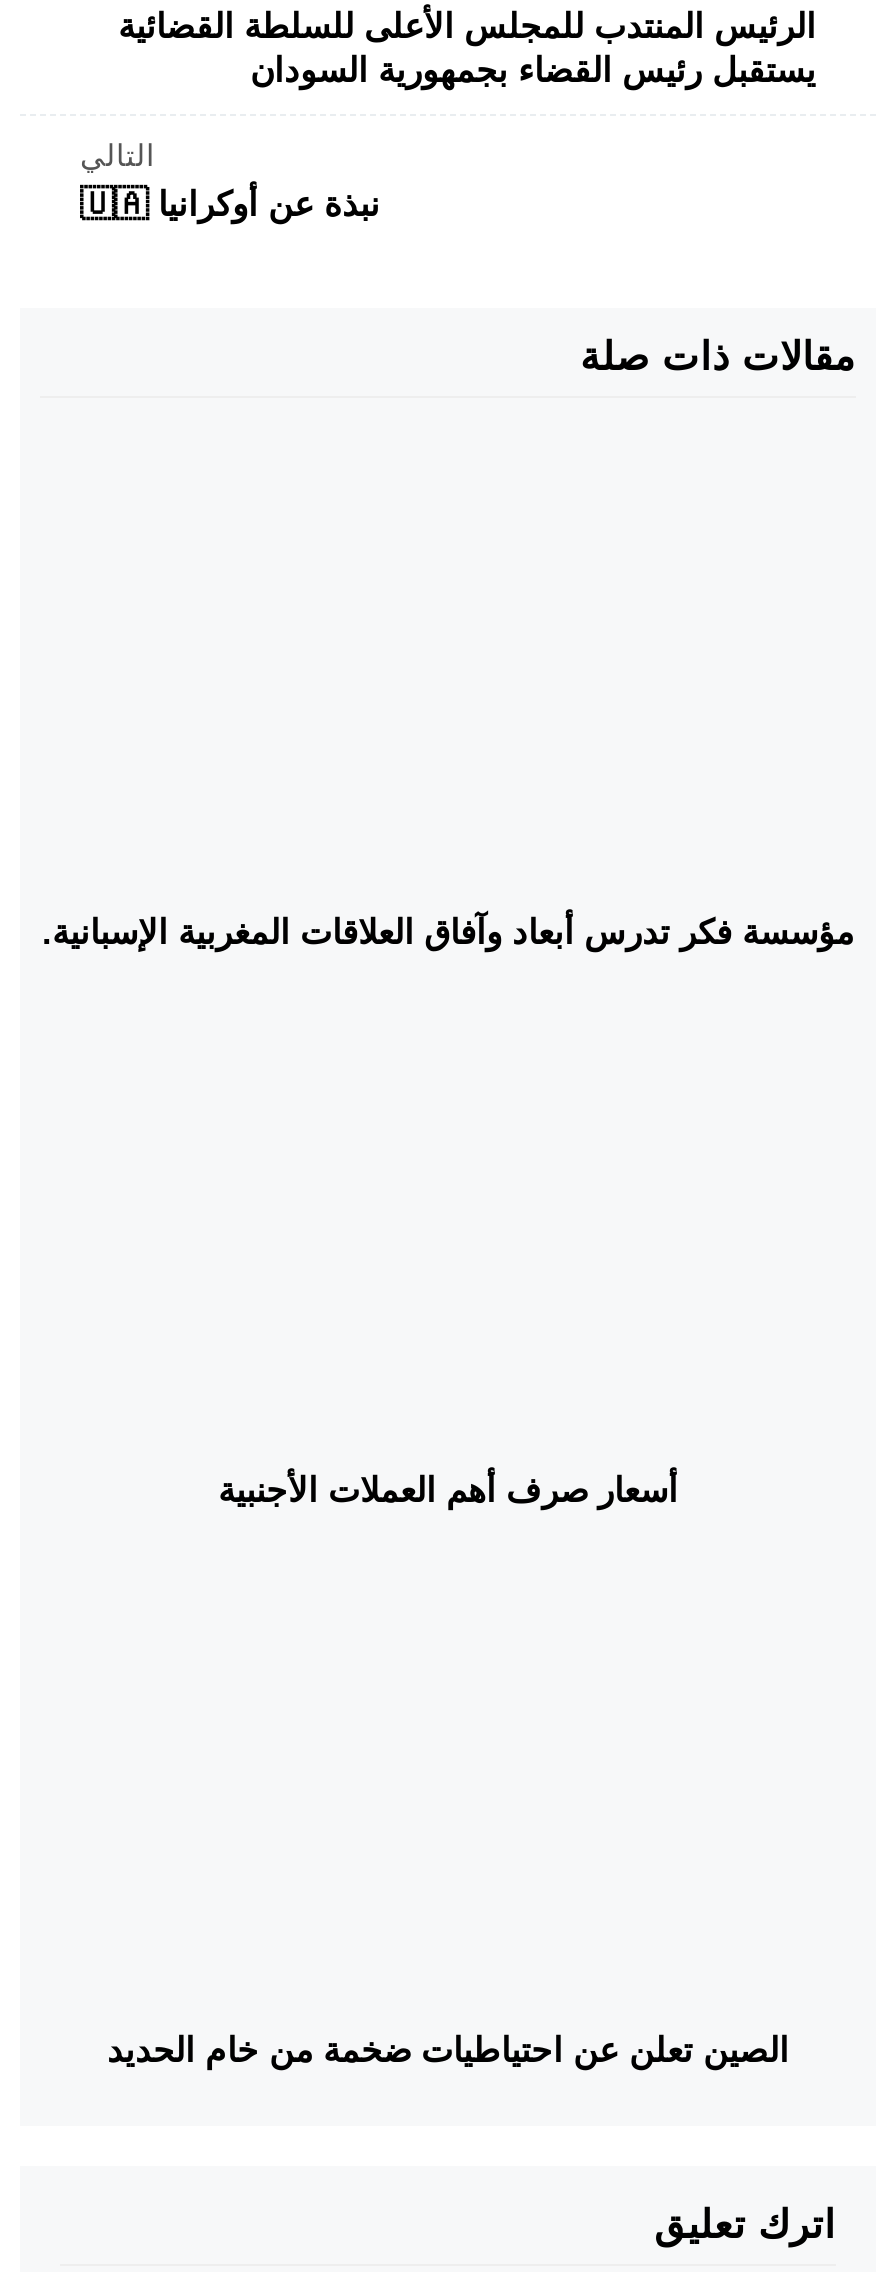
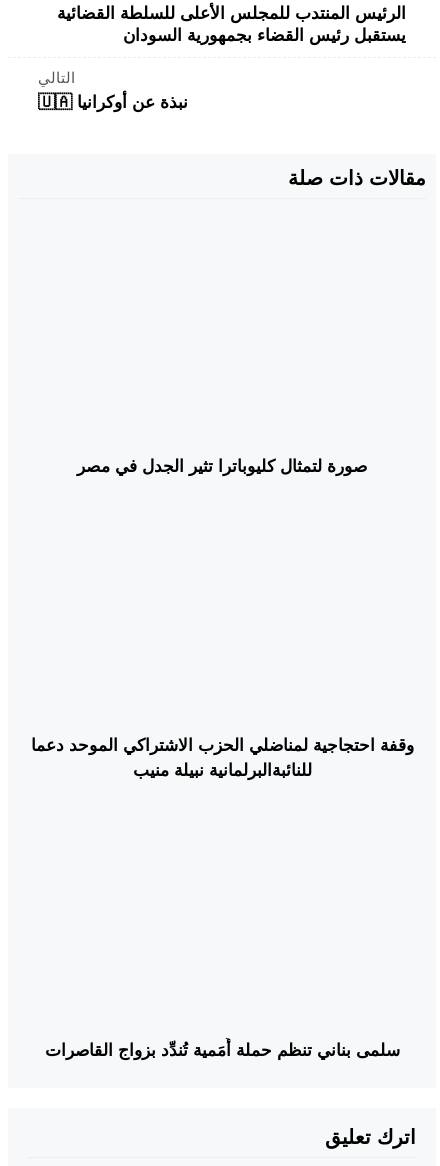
- مؤسسة فكر تدرس أبعاد وآفاق العلاقات المغربية الإسبانية.
+ صورة لتمثال كليوباترا تثير الجدل في مصر

- أسعار صرف أهم العملات الأجنبية
+ وقفة احتجاجية لمناضلي الحزب الاشتراكي الموحد دعما
+ للنائبةالبرلمانية نبيلة منيب

- الصين تعلن عن احتياطيات ضخمة من خام الحديد
+ سلمى بناني تنظم حملة أُمَمية تُندِّد بزواج القاصرات
